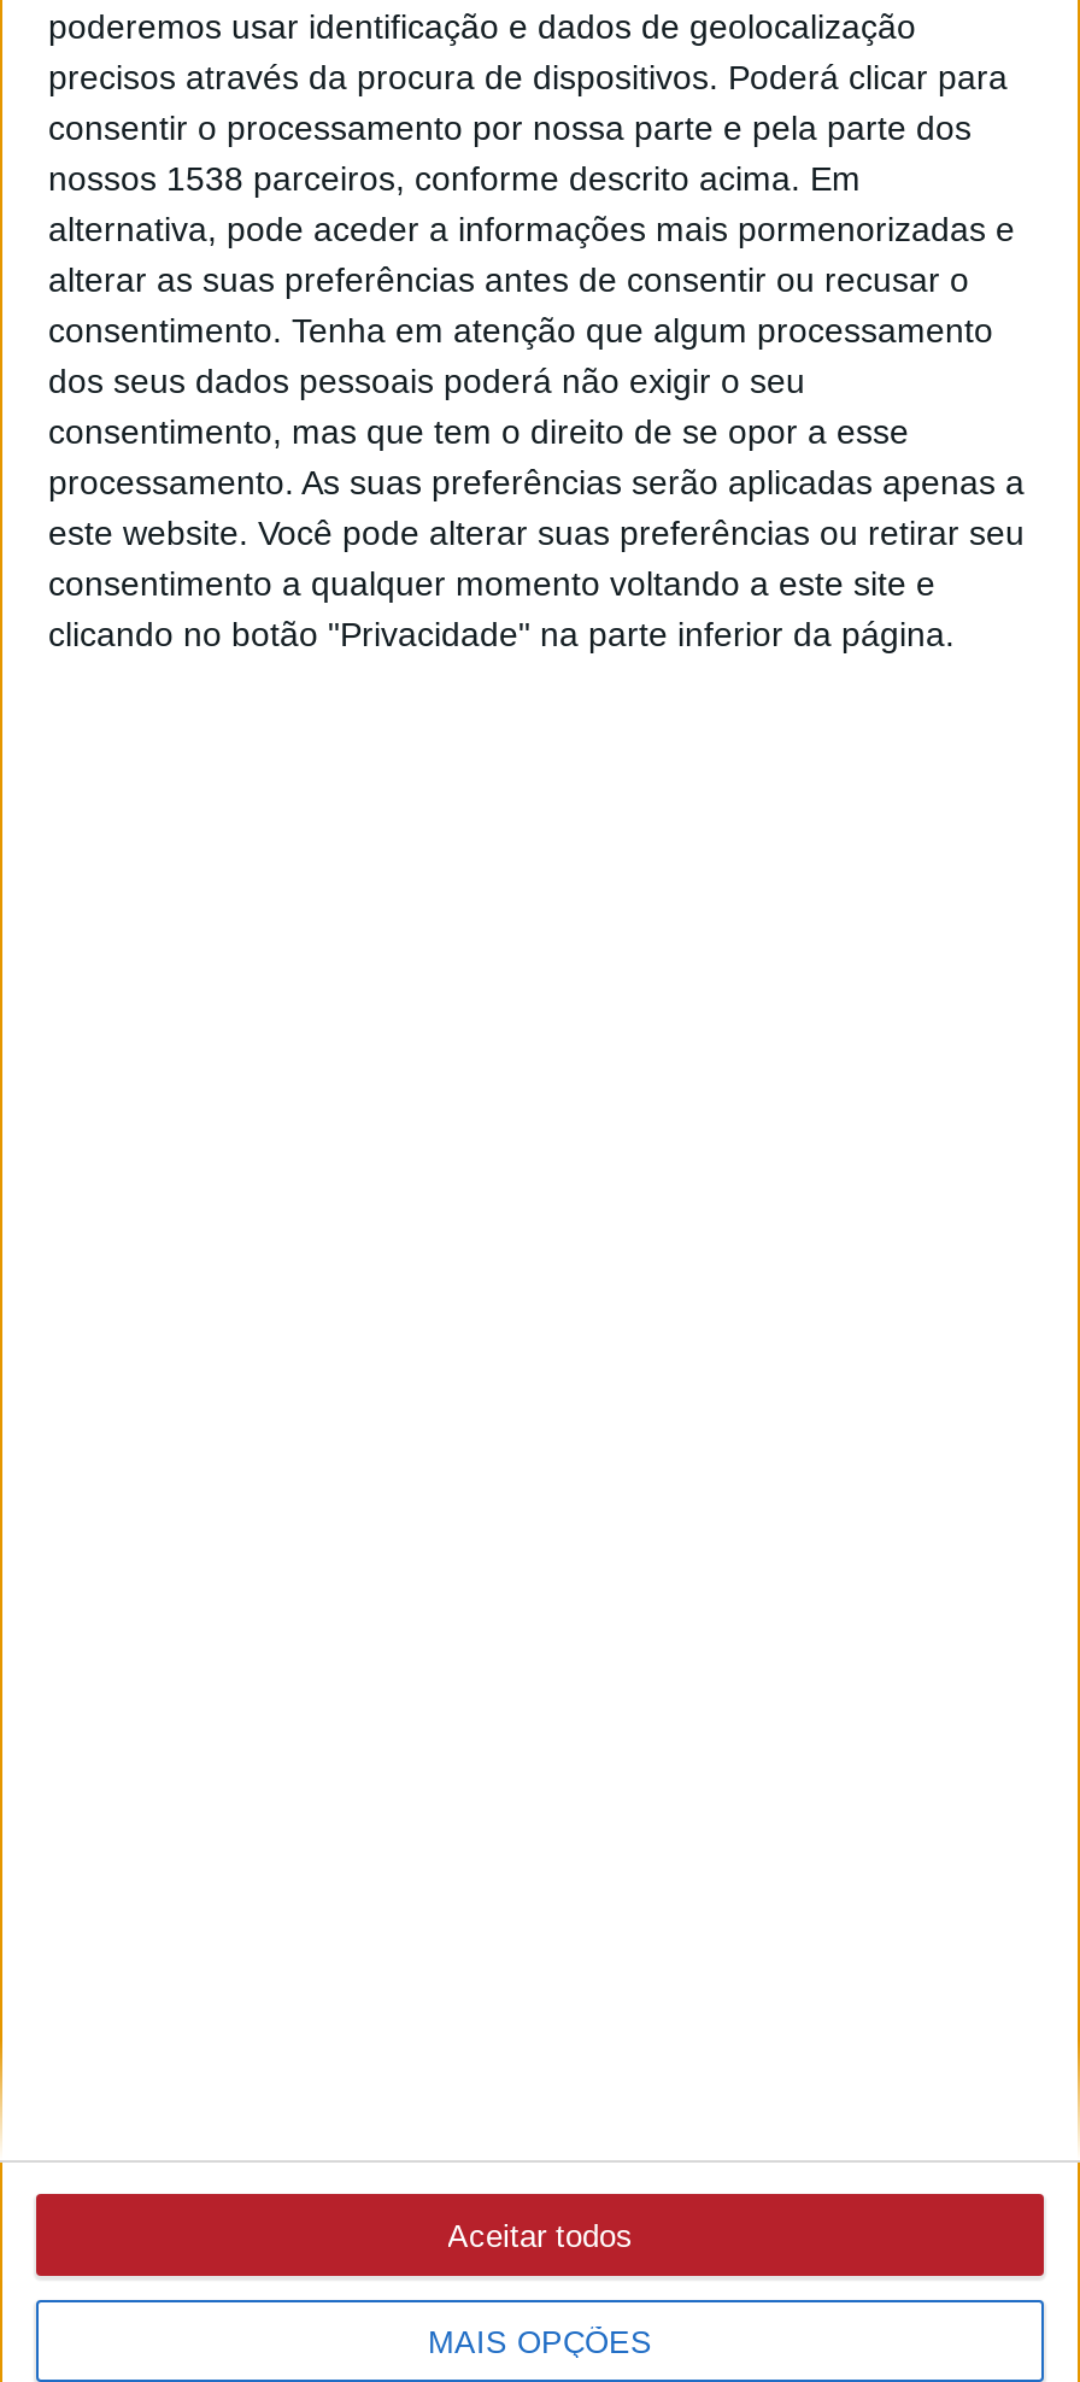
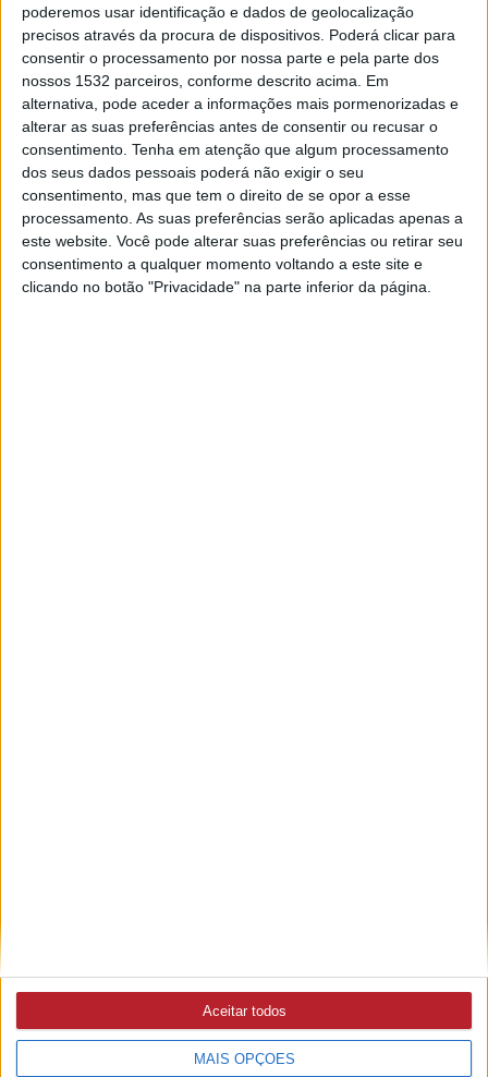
- nossos 1538 parceiros, conforme descrito acima. Em
+ nossos 1532 parceiros, conforme descrito acima. Em
